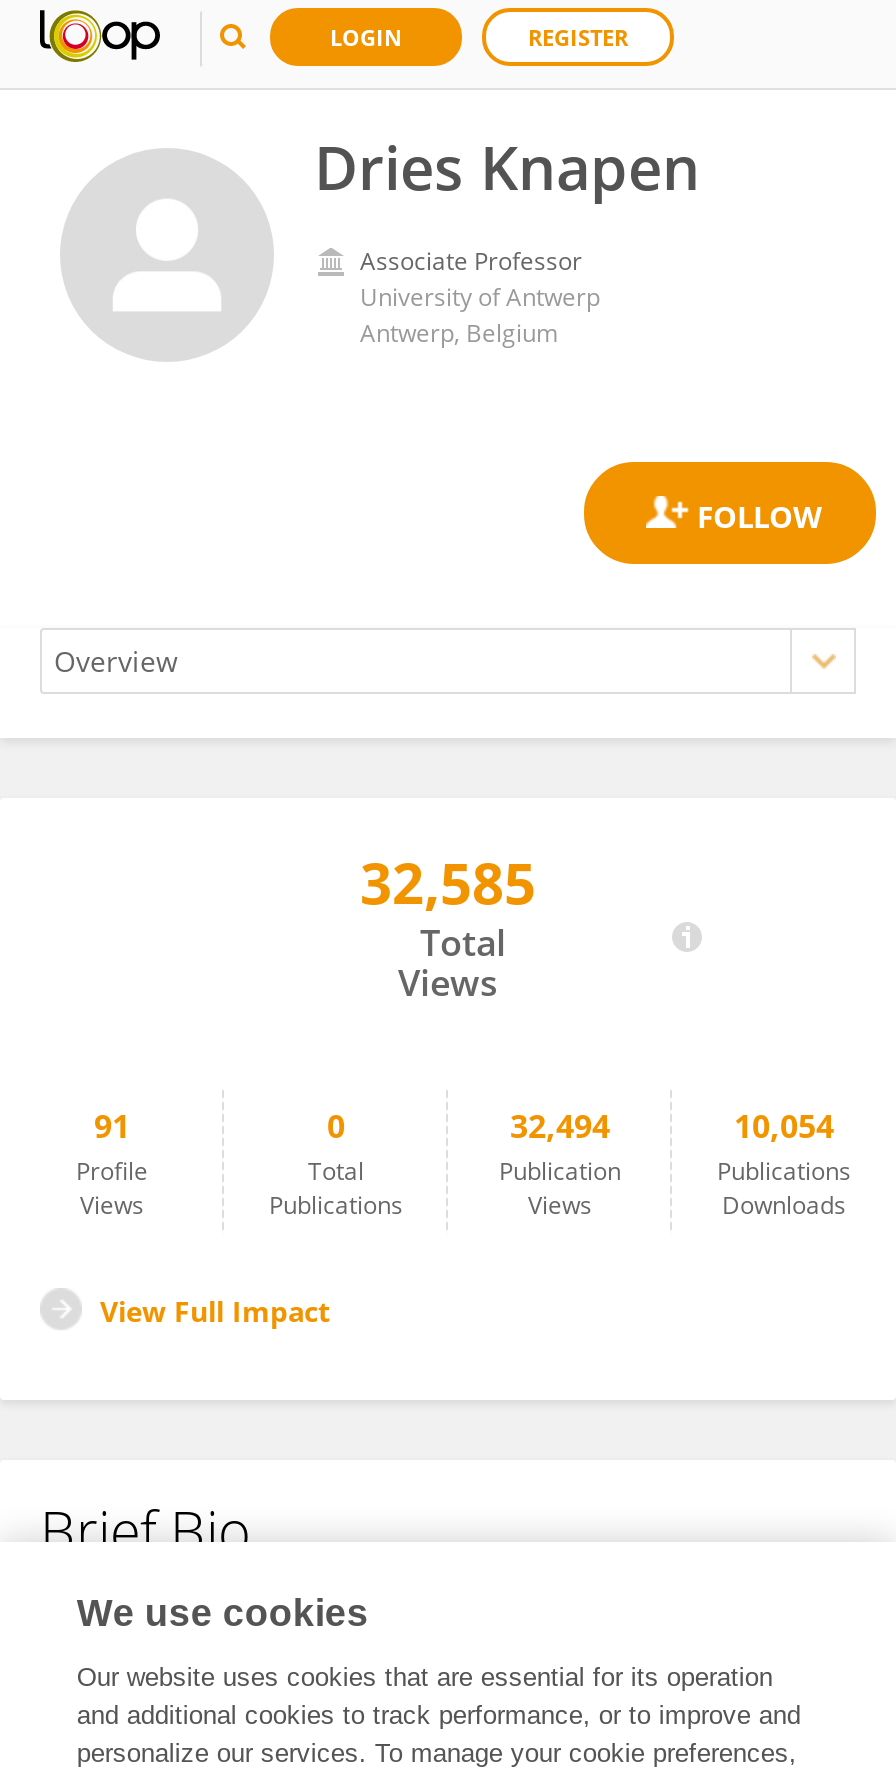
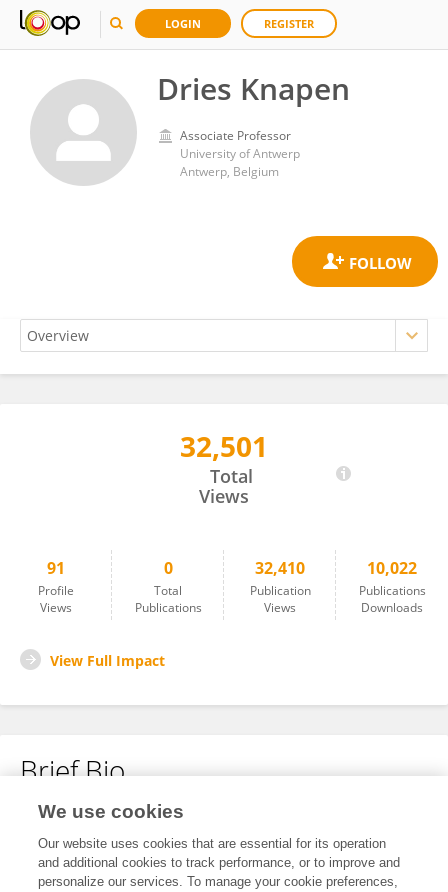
- 32,585
+ 32,501

- 32,494
+ 32,410

- 10,054
+ 10,022
